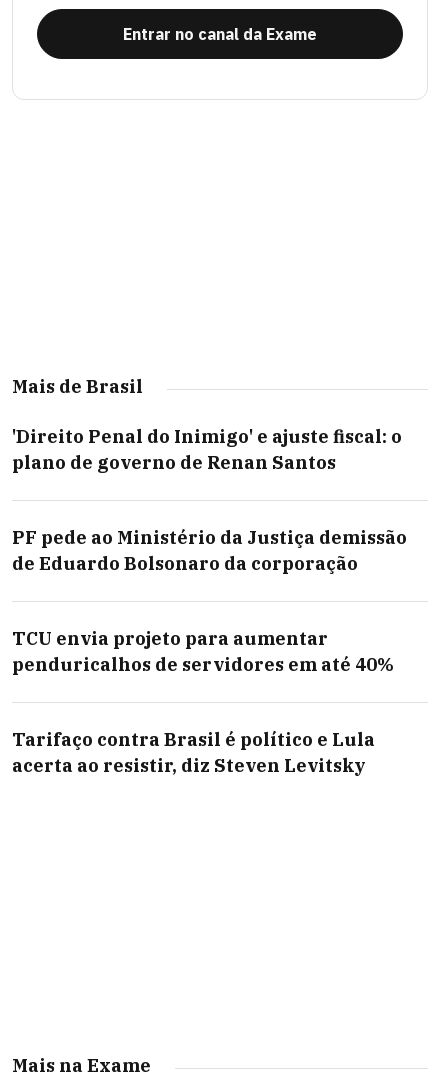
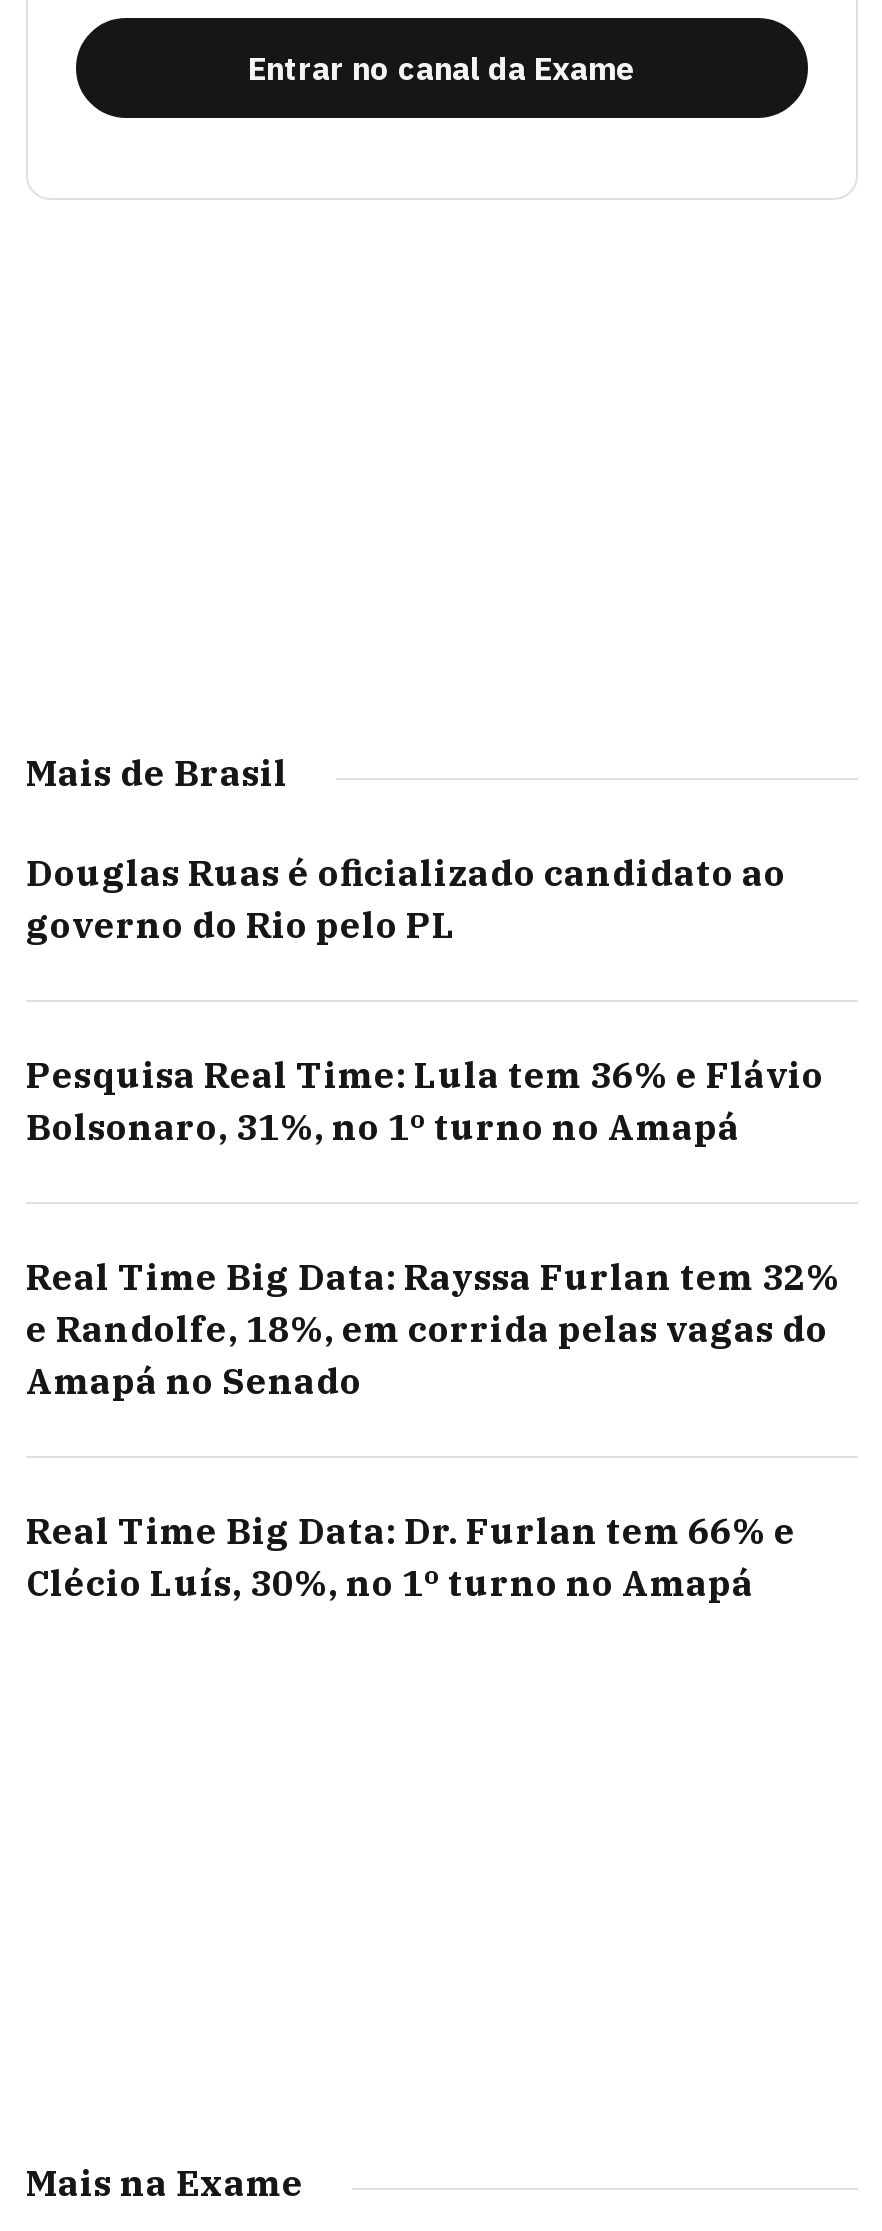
- 'Direito Penal do Inimigo' e ajuste fiscal: o
- plano de governo de Renan Santos
+ Douglas Ruas é oficializado candidato ao
+ governo do Rio pelo PL

- PF pede ao Ministério da Justiça demissão
- de Eduardo Bolsonaro da corporação
+ Pesquisa Real Time: Lula tem 36% e Flávio
+ Bolsonaro, 31%, no 1º turno no Amapá

- TCU envia projeto para aumentar
- penduricalhos de servidores em até 40%
+ Real Time Big Data: Rayssa Furlan tem 32%
+ e Randolfe, 18%, em corrida pelas vagas do
+ Amapá no Senado

- Tarifaço contra Brasil é político e Lula
- acerta ao resistir, diz Steven Levitsky
+ Real Time Big Data: Dr. Furlan tem 66% e
+ Clécio Luís, 30%, no 1º turno no Amapá
